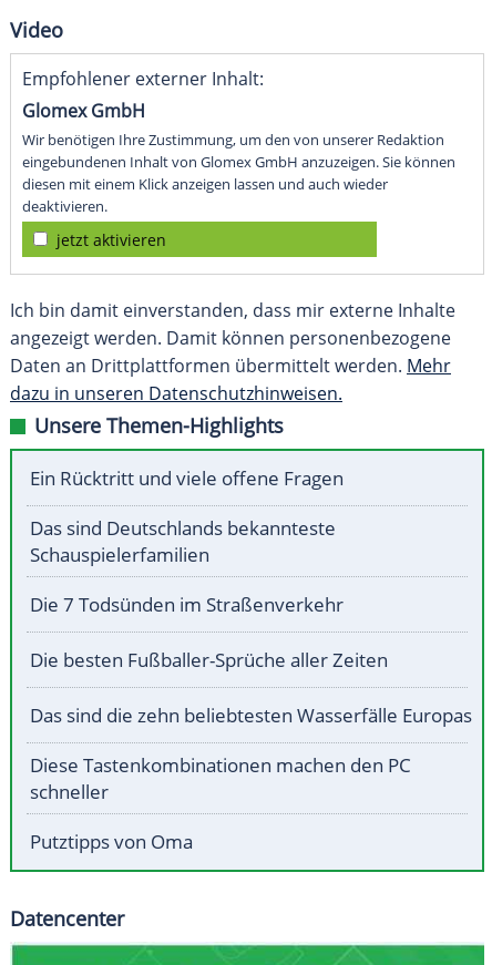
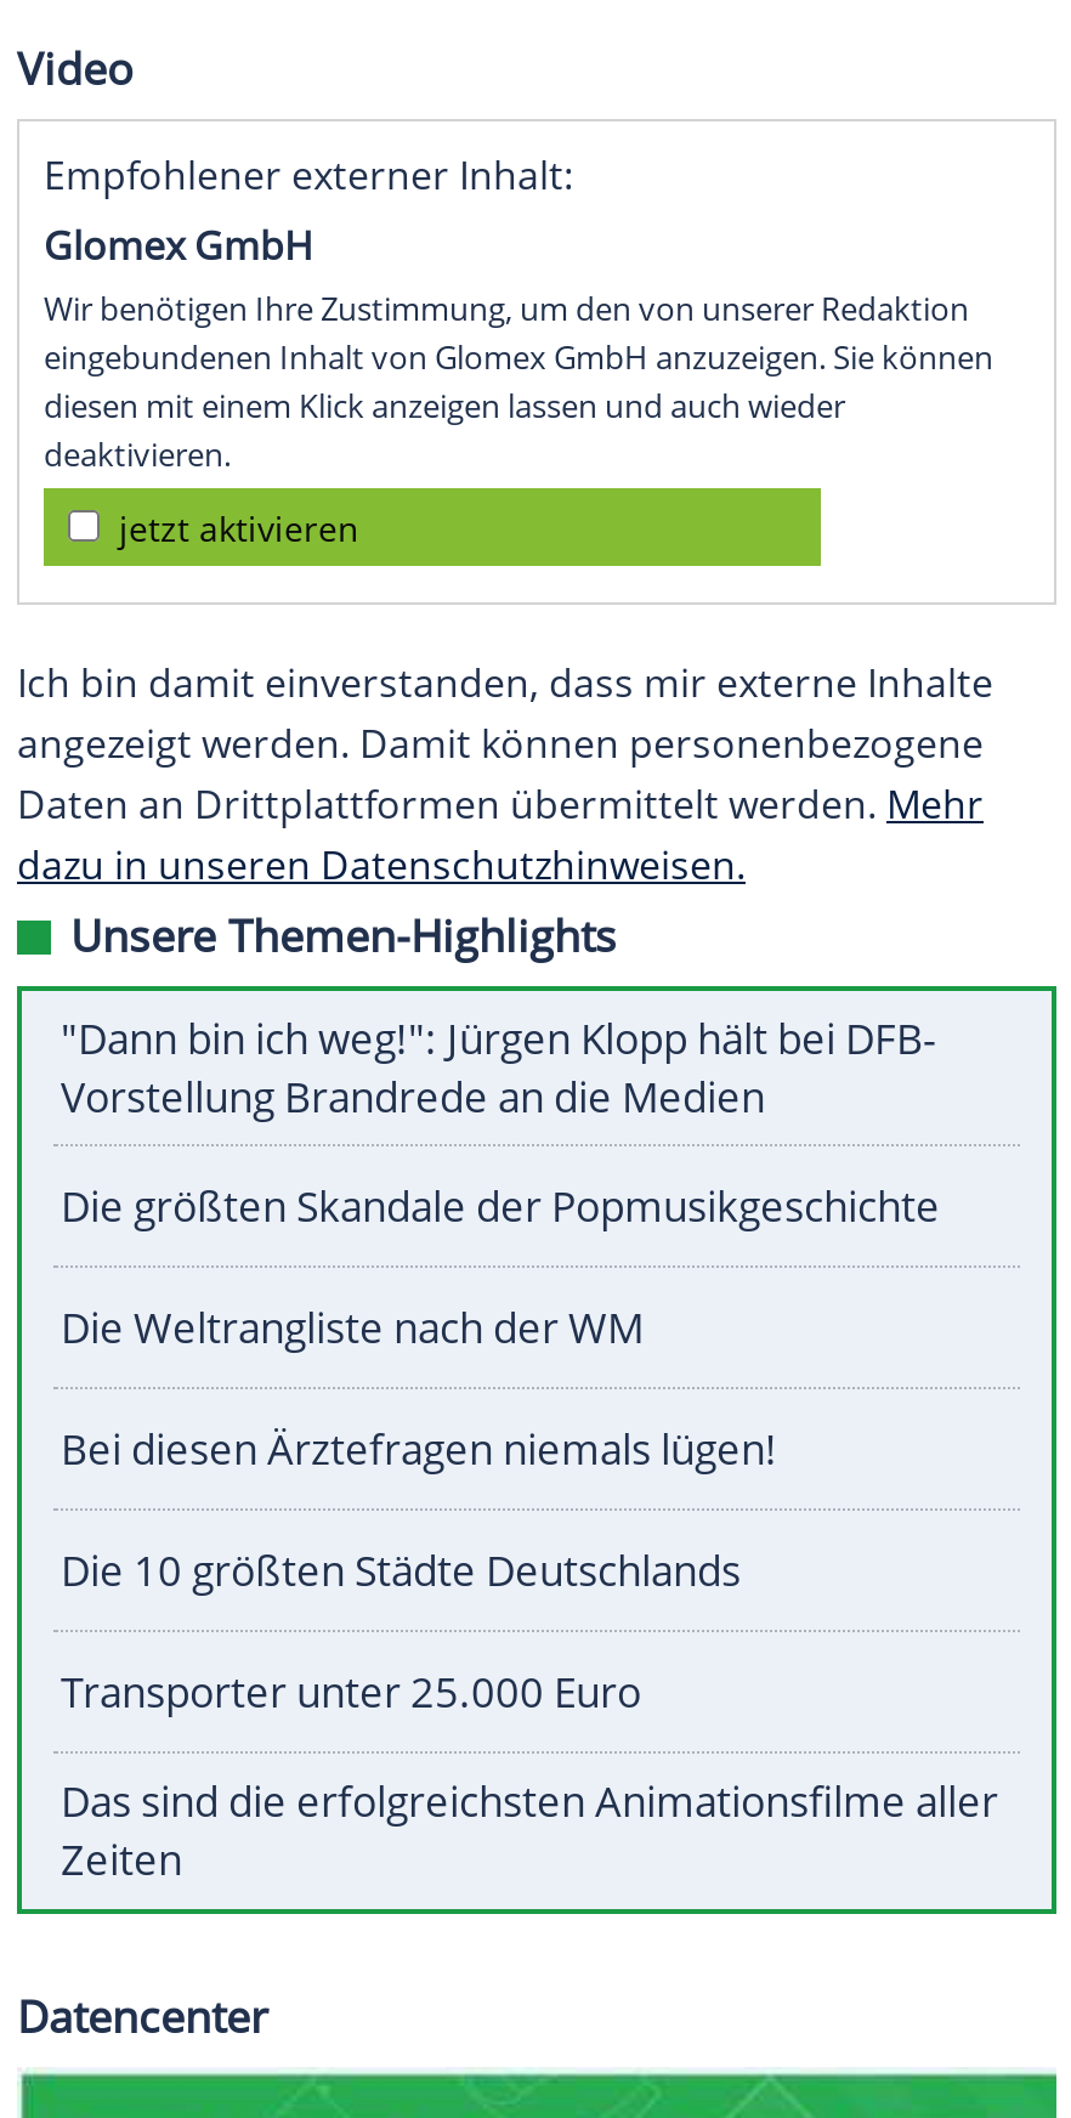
- Ein Rücktritt und viele offene Fragen
+ "Dann bin ich weg!": Jürgen Klopp hält bei DFB-
+ Vorstellung Brandrede an die Medien

- Das sind Deutschlands bekannteste
- Schauspielerfamilien
+ Die größten Skandale der Popmusikgeschichte

- Die 7 Todsünden im Straßenverkehr
+ Die Weltrangliste nach der WM

- Die besten Fußballer-Sprüche aller Zeiten
+ Bei diesen Ärztefragen niemals lügen!

- Das sind die zehn beliebtesten Wasserfälle Europas
+ Die 10 größten Städte Deutschlands

- Diese Tastenkombinationen machen den PC
- schneller
+ Transporter unter 25.000 Euro

- Putztipps von Oma
+ Das sind die erfolgreichsten Animationsfilme aller
+ Zeiten
